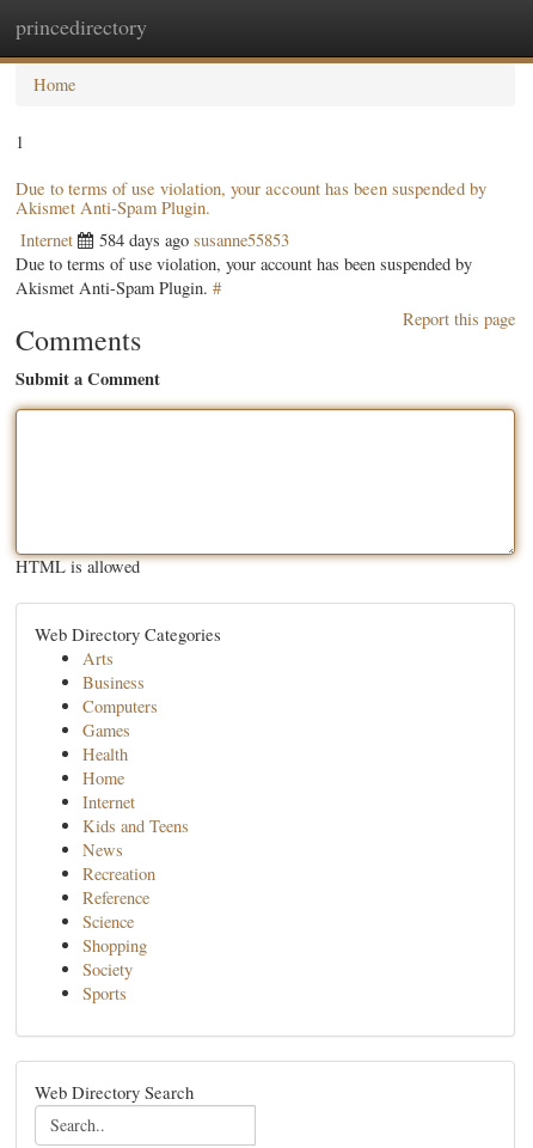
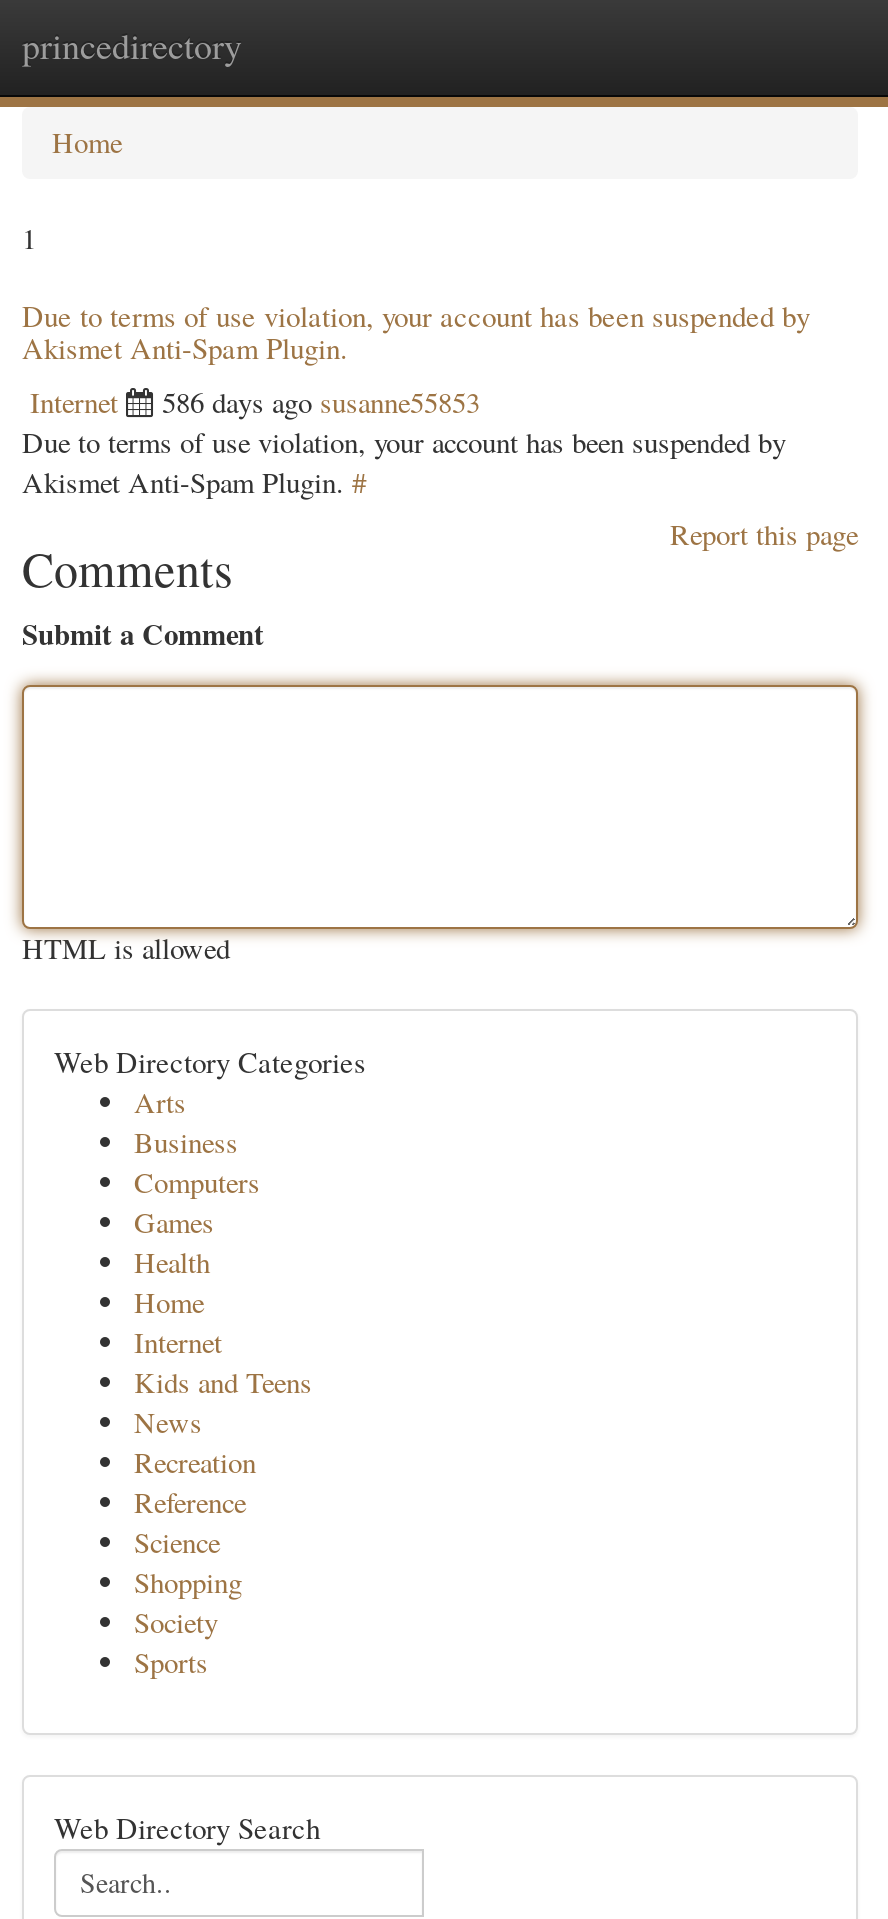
- 584 days ago susanne55853
+ 586 days ago susanne55853
